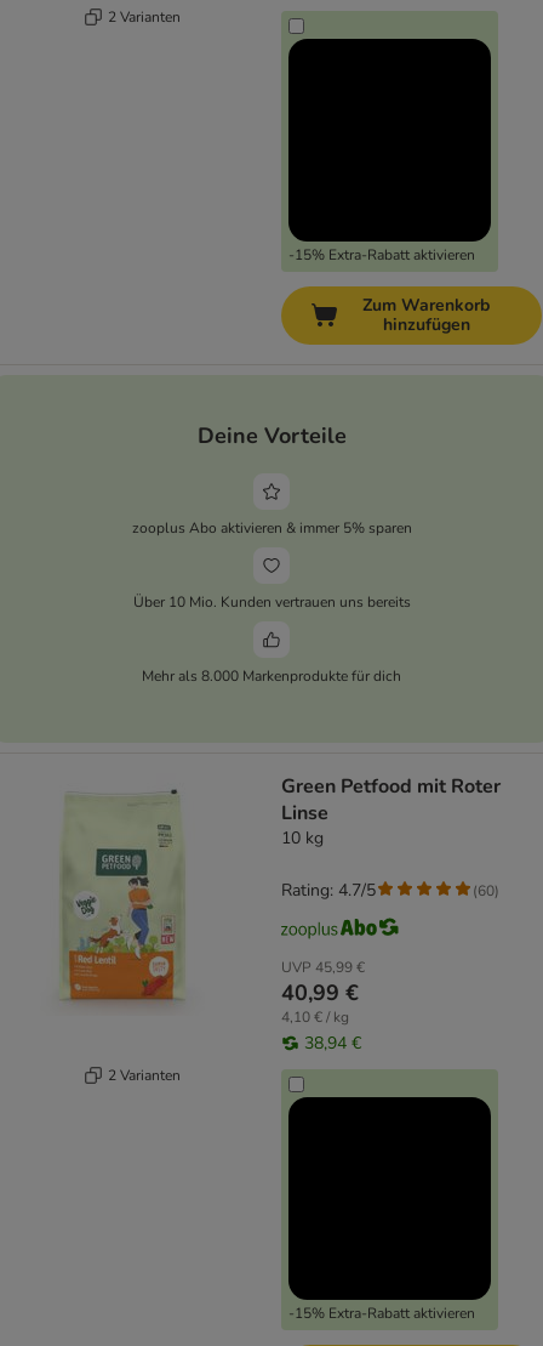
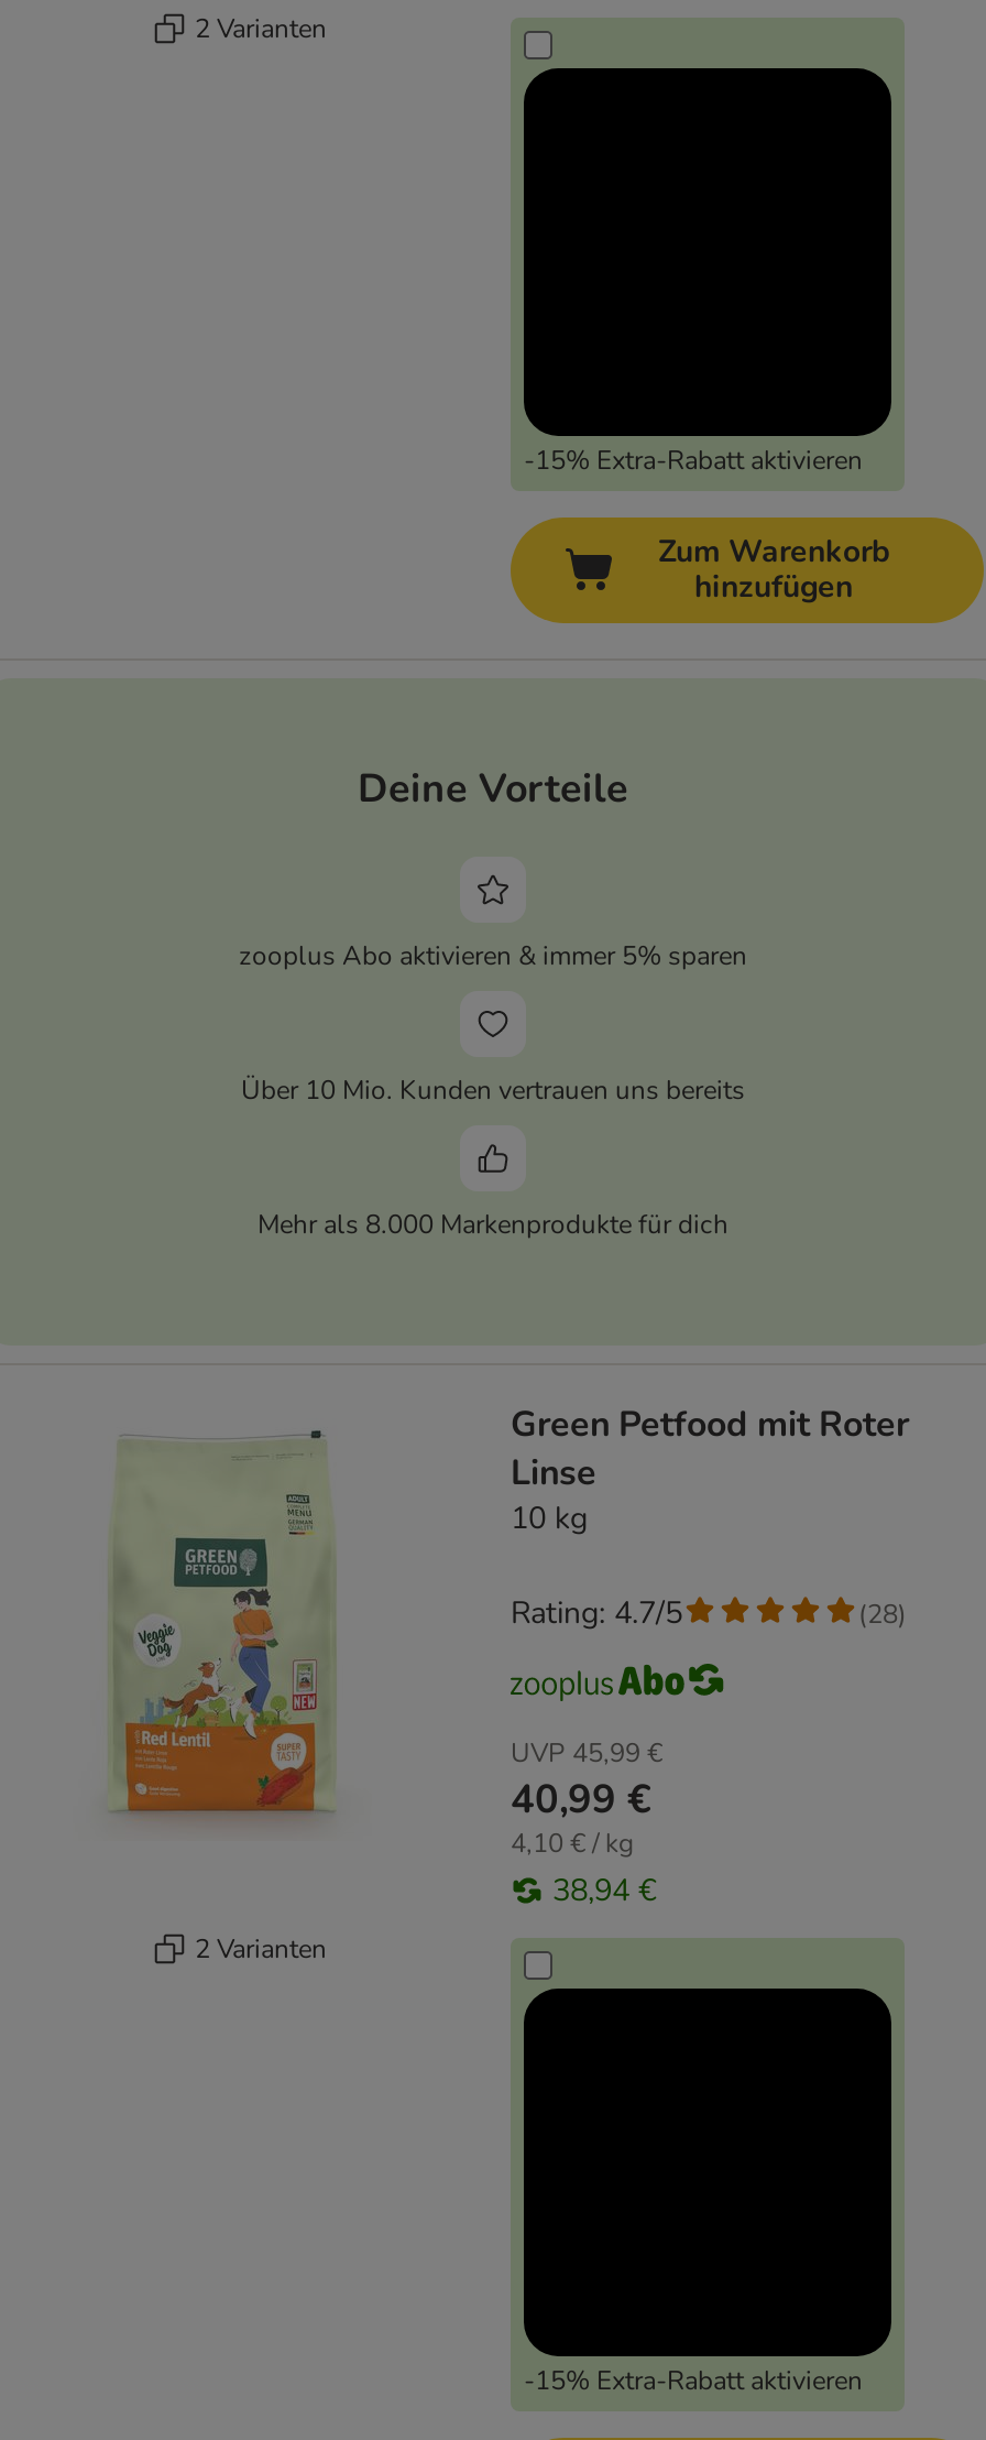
- (60)
+ (28)
